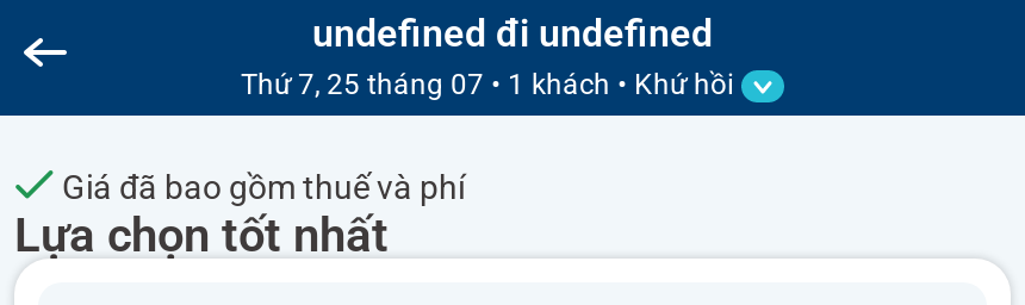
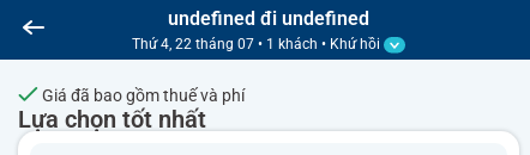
- Thứ 7, 25 tháng 07 • 1 khách • Khứ hồi
+ Thứ 4, 22 tháng 07 • 1 khách • Khứ hồi
